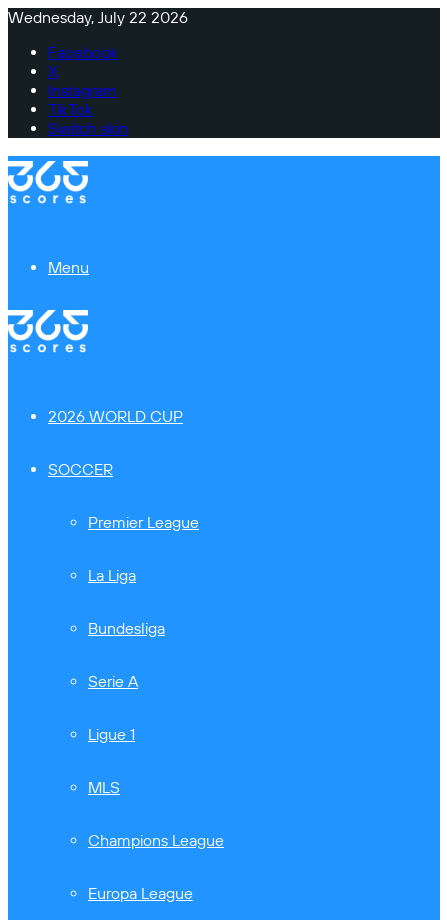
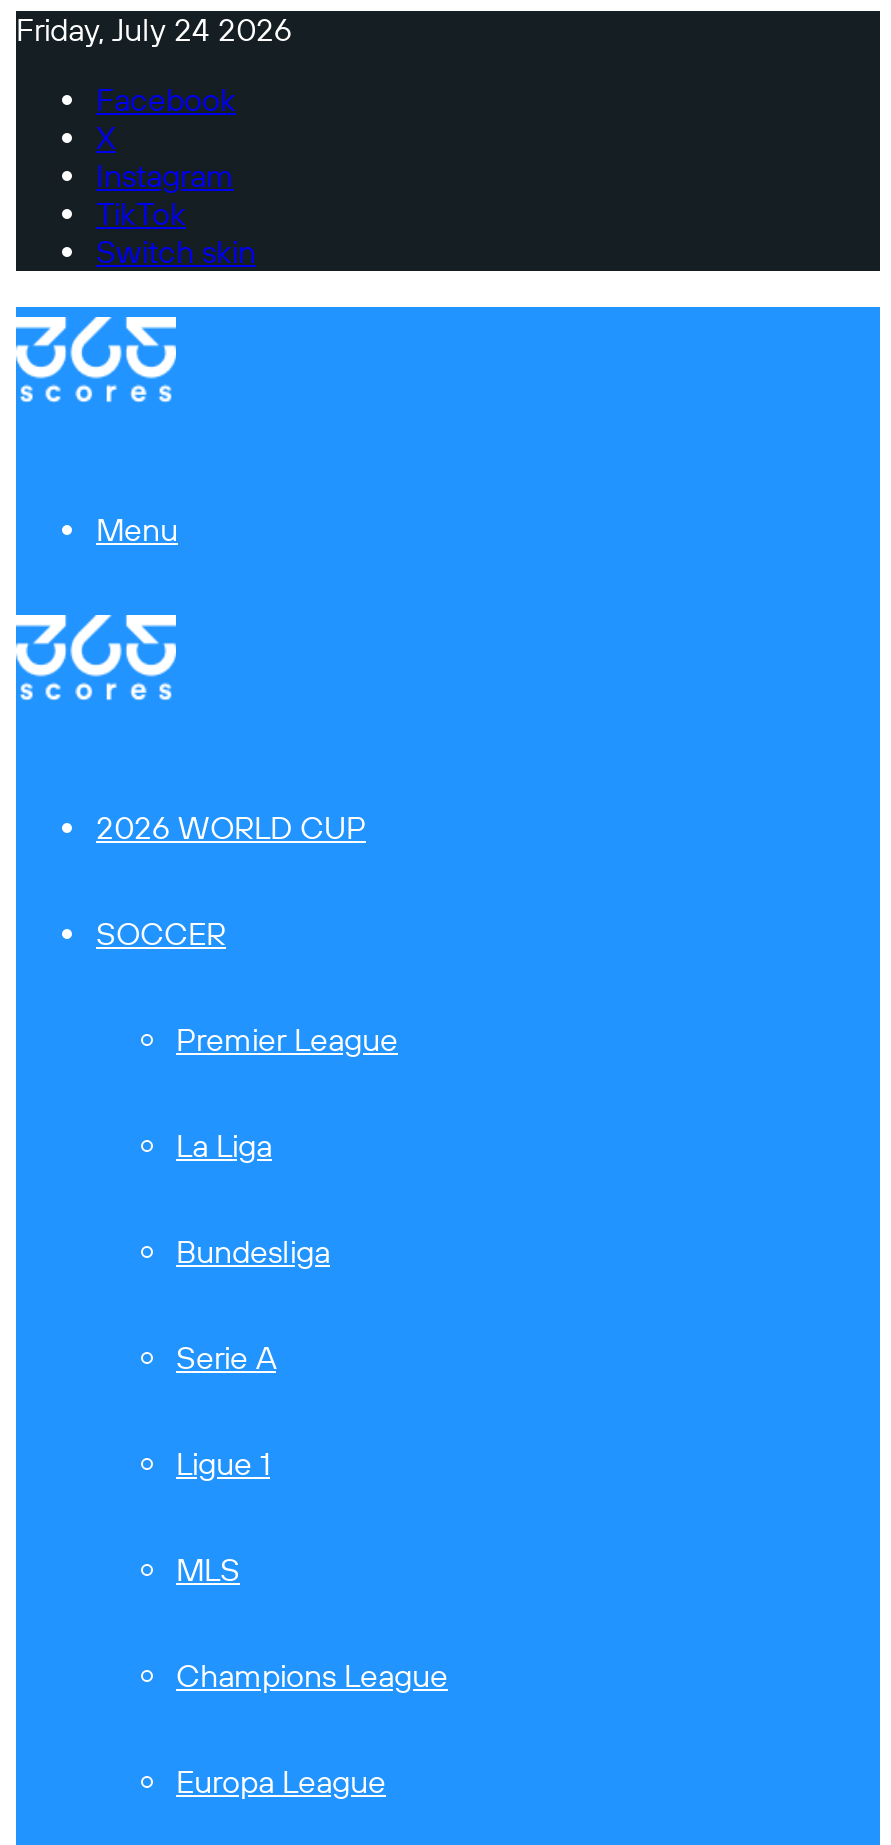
- Wednesday, July 22 2026
+ Friday, July 24 2026
